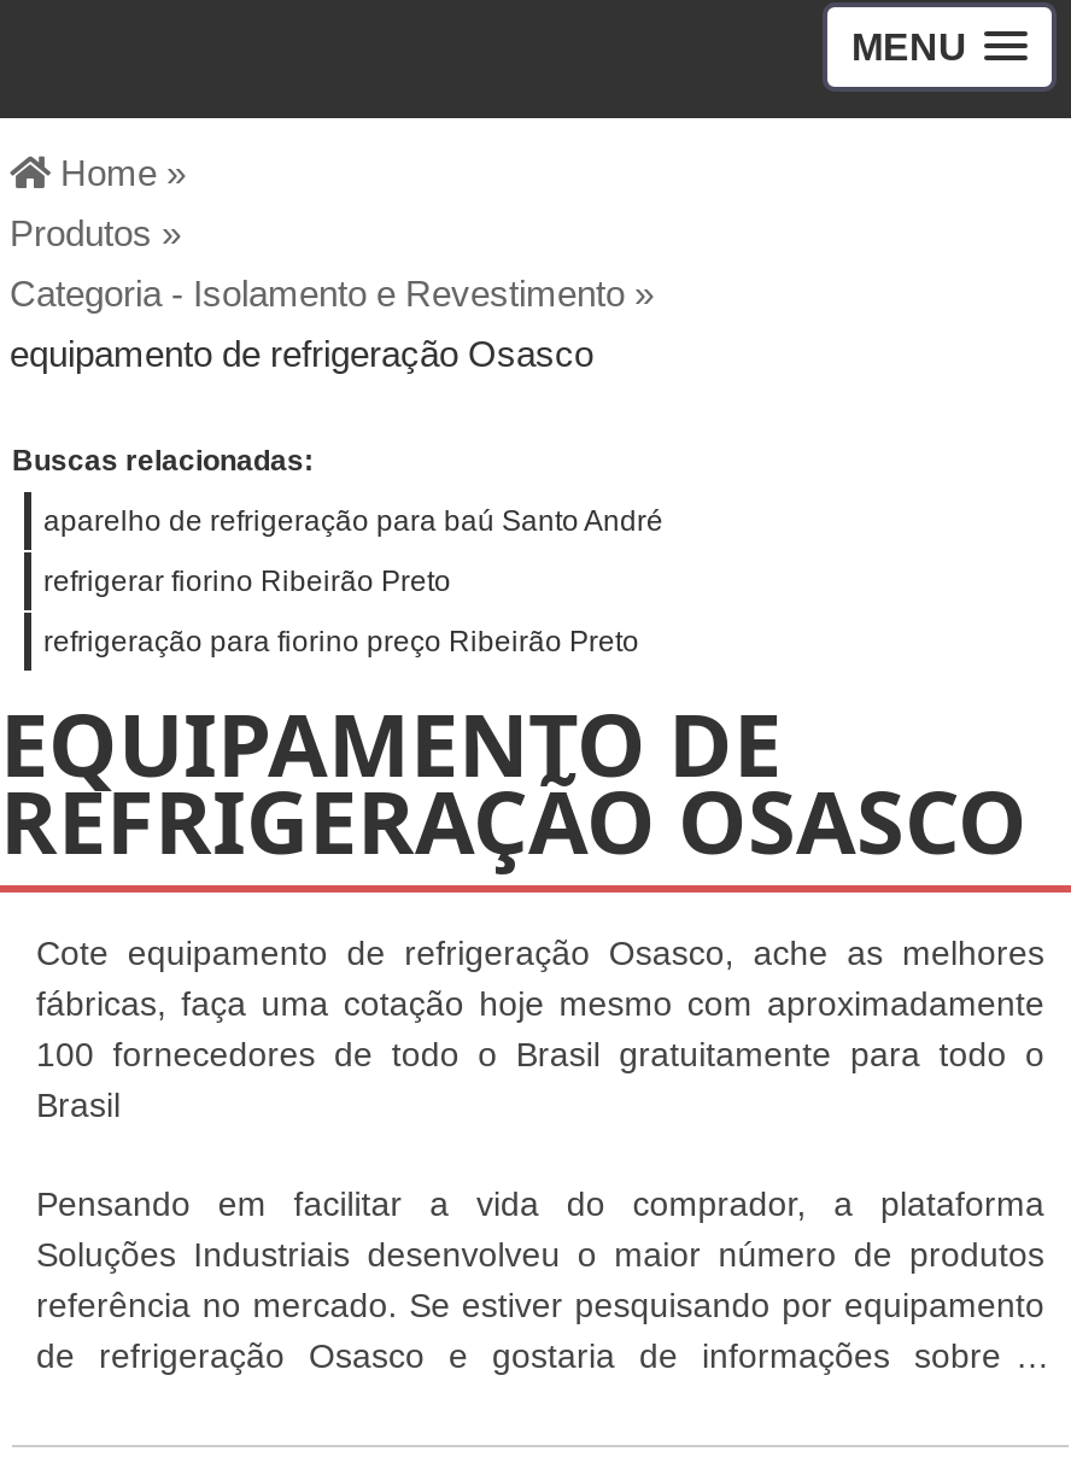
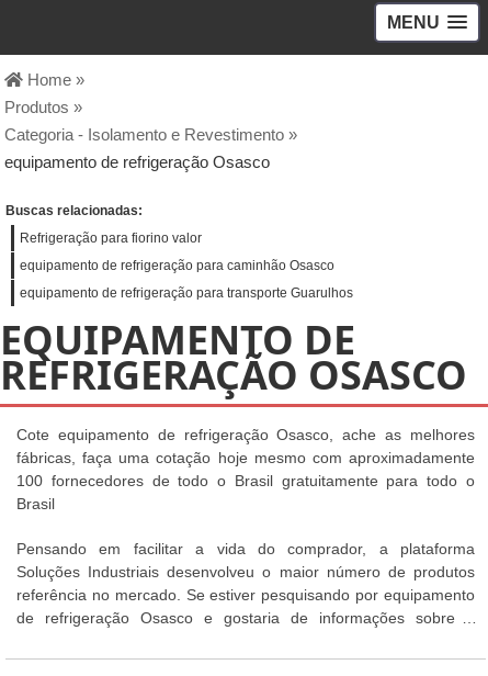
- aparelho de refrigeração para baú Santo André
+ Refrigeração para fiorino valor

- refrigerar fiorino Ribeirão Preto
+ equipamento de refrigeração para caminhão Osasco

- refrigeração para fiorino preço Ribeirão Preto
+ equipamento de refrigeração para transporte Guarulhos
